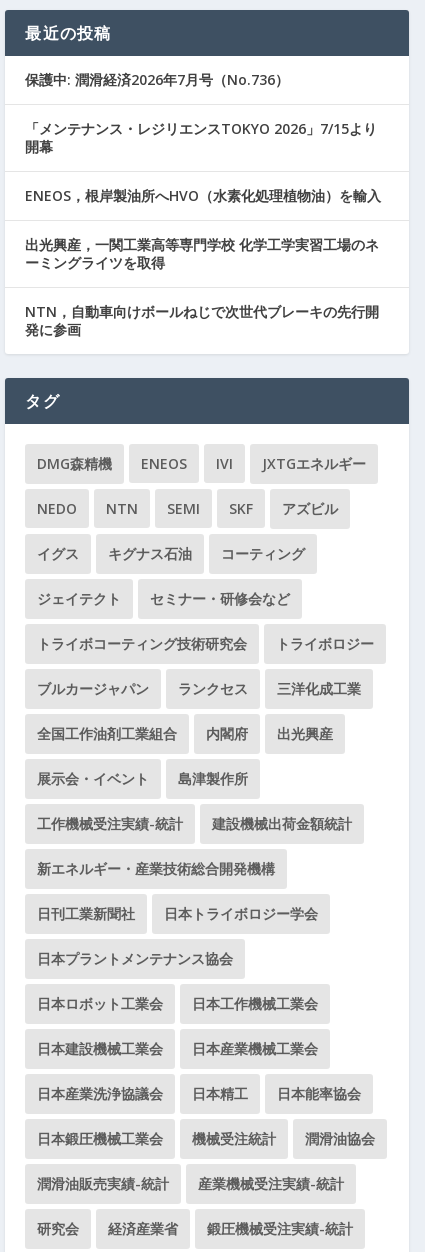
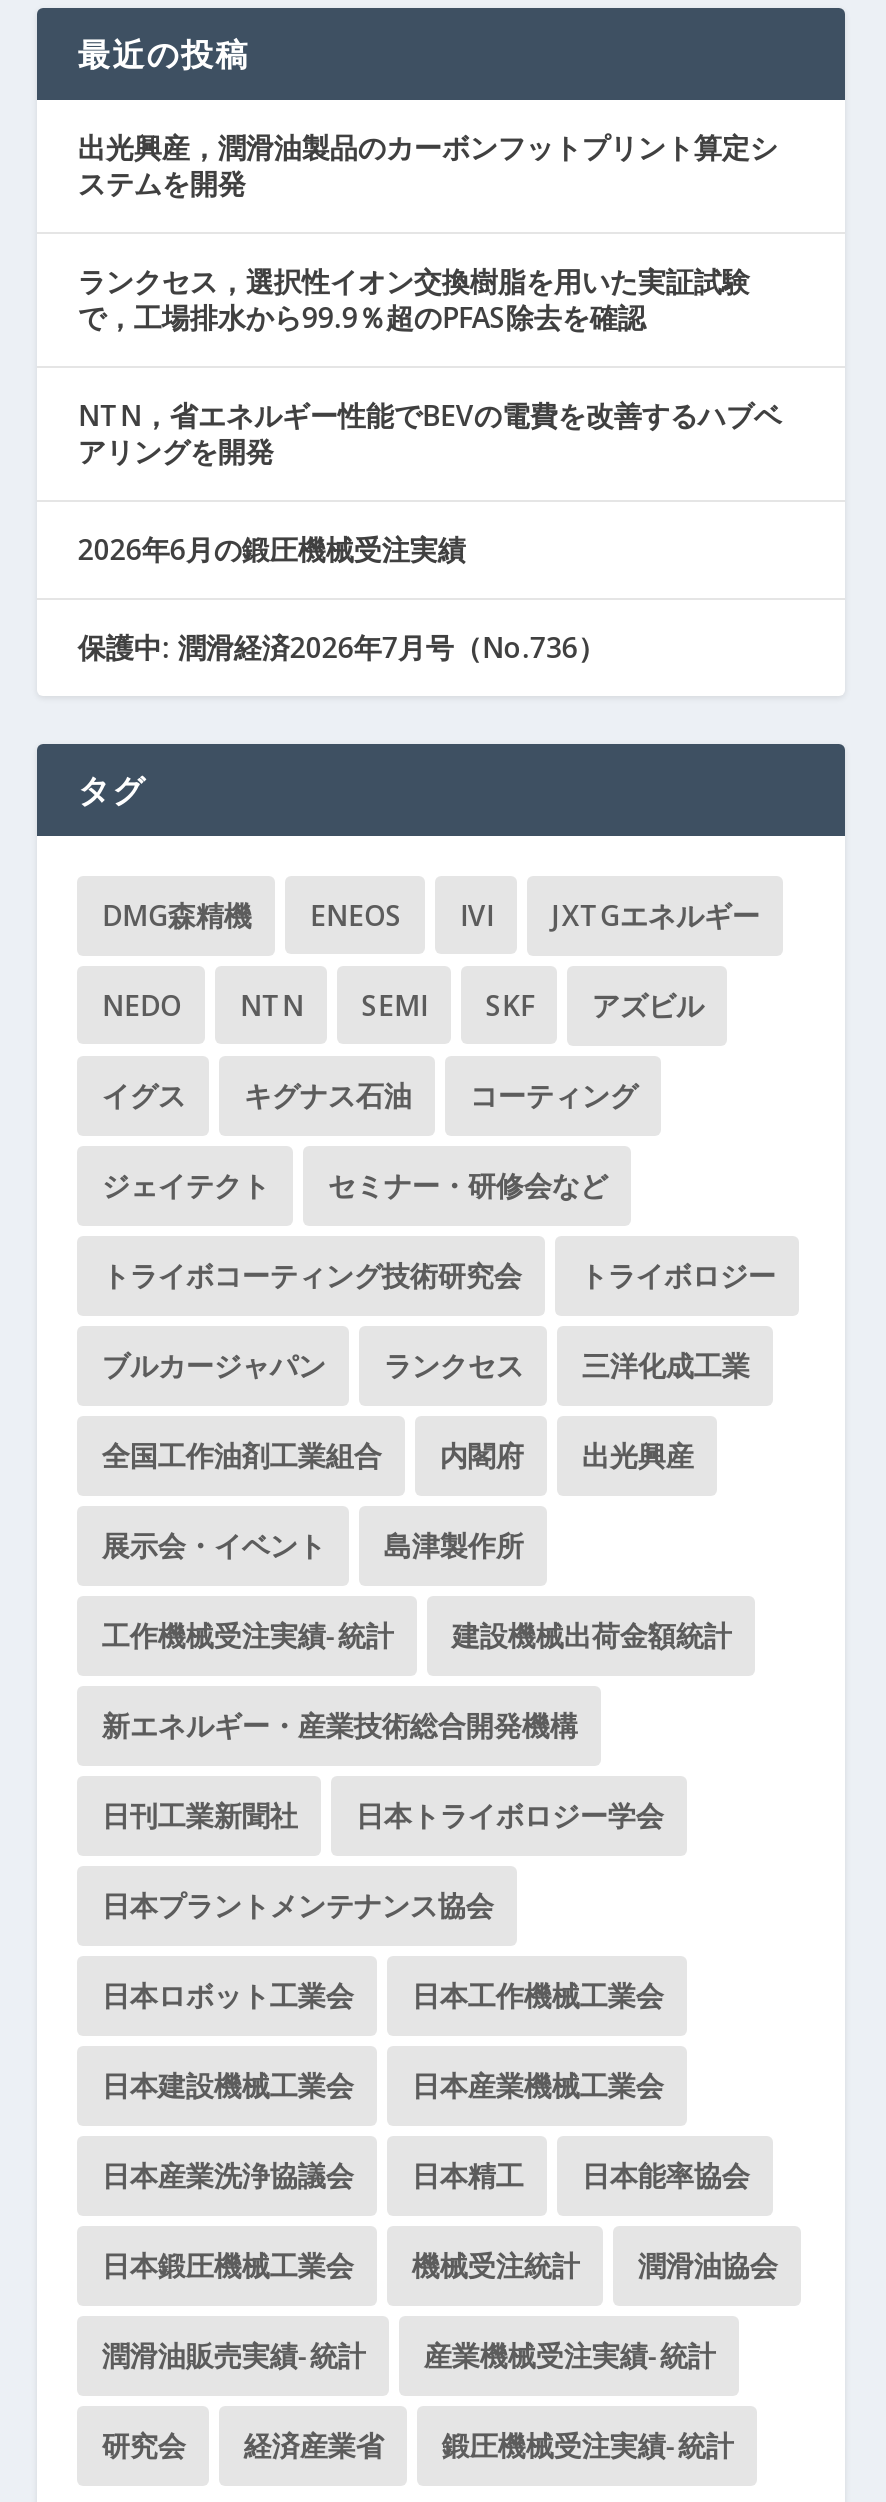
+ 出光興産，潤滑油製品のカーボンフットプリント算定シ
+ ステムを開発
+ ランクセス，選択性イオン交換樹脂を用いた実証試験
+ で，工場排水から99.9％超のPFAS除去を確認
+ NTN，省エネルギー性能でBEVの電費を改善するハブベ
+ アリングを開発
+ 2026年6月の鍛圧機械受注実績

moved down: 保護中: 潤滑経済2026年7月号（No.736）

- 「メンテナンス・レジリエンスTOKYO 2026」7/15より
- 開幕
- ENEOS，根岸製油所へHVO（水素化処理植物油）を輸入
- 出光興産，一関工業高等専門学校 化学工学実習工場のネ
- ーミングライツを取得
- NTN，自動車向けボールねじで次世代ブレーキの先行開
- 発に参画
